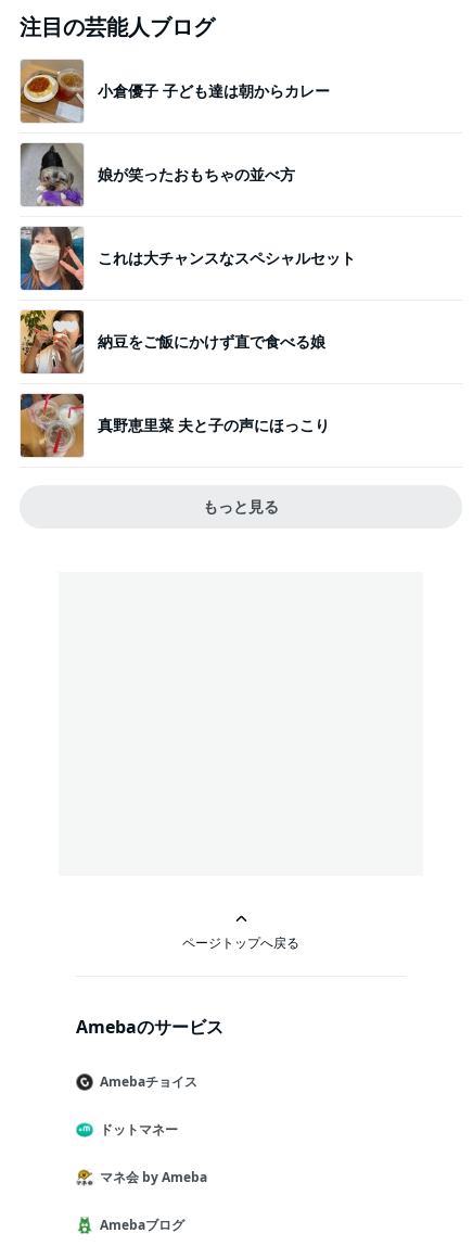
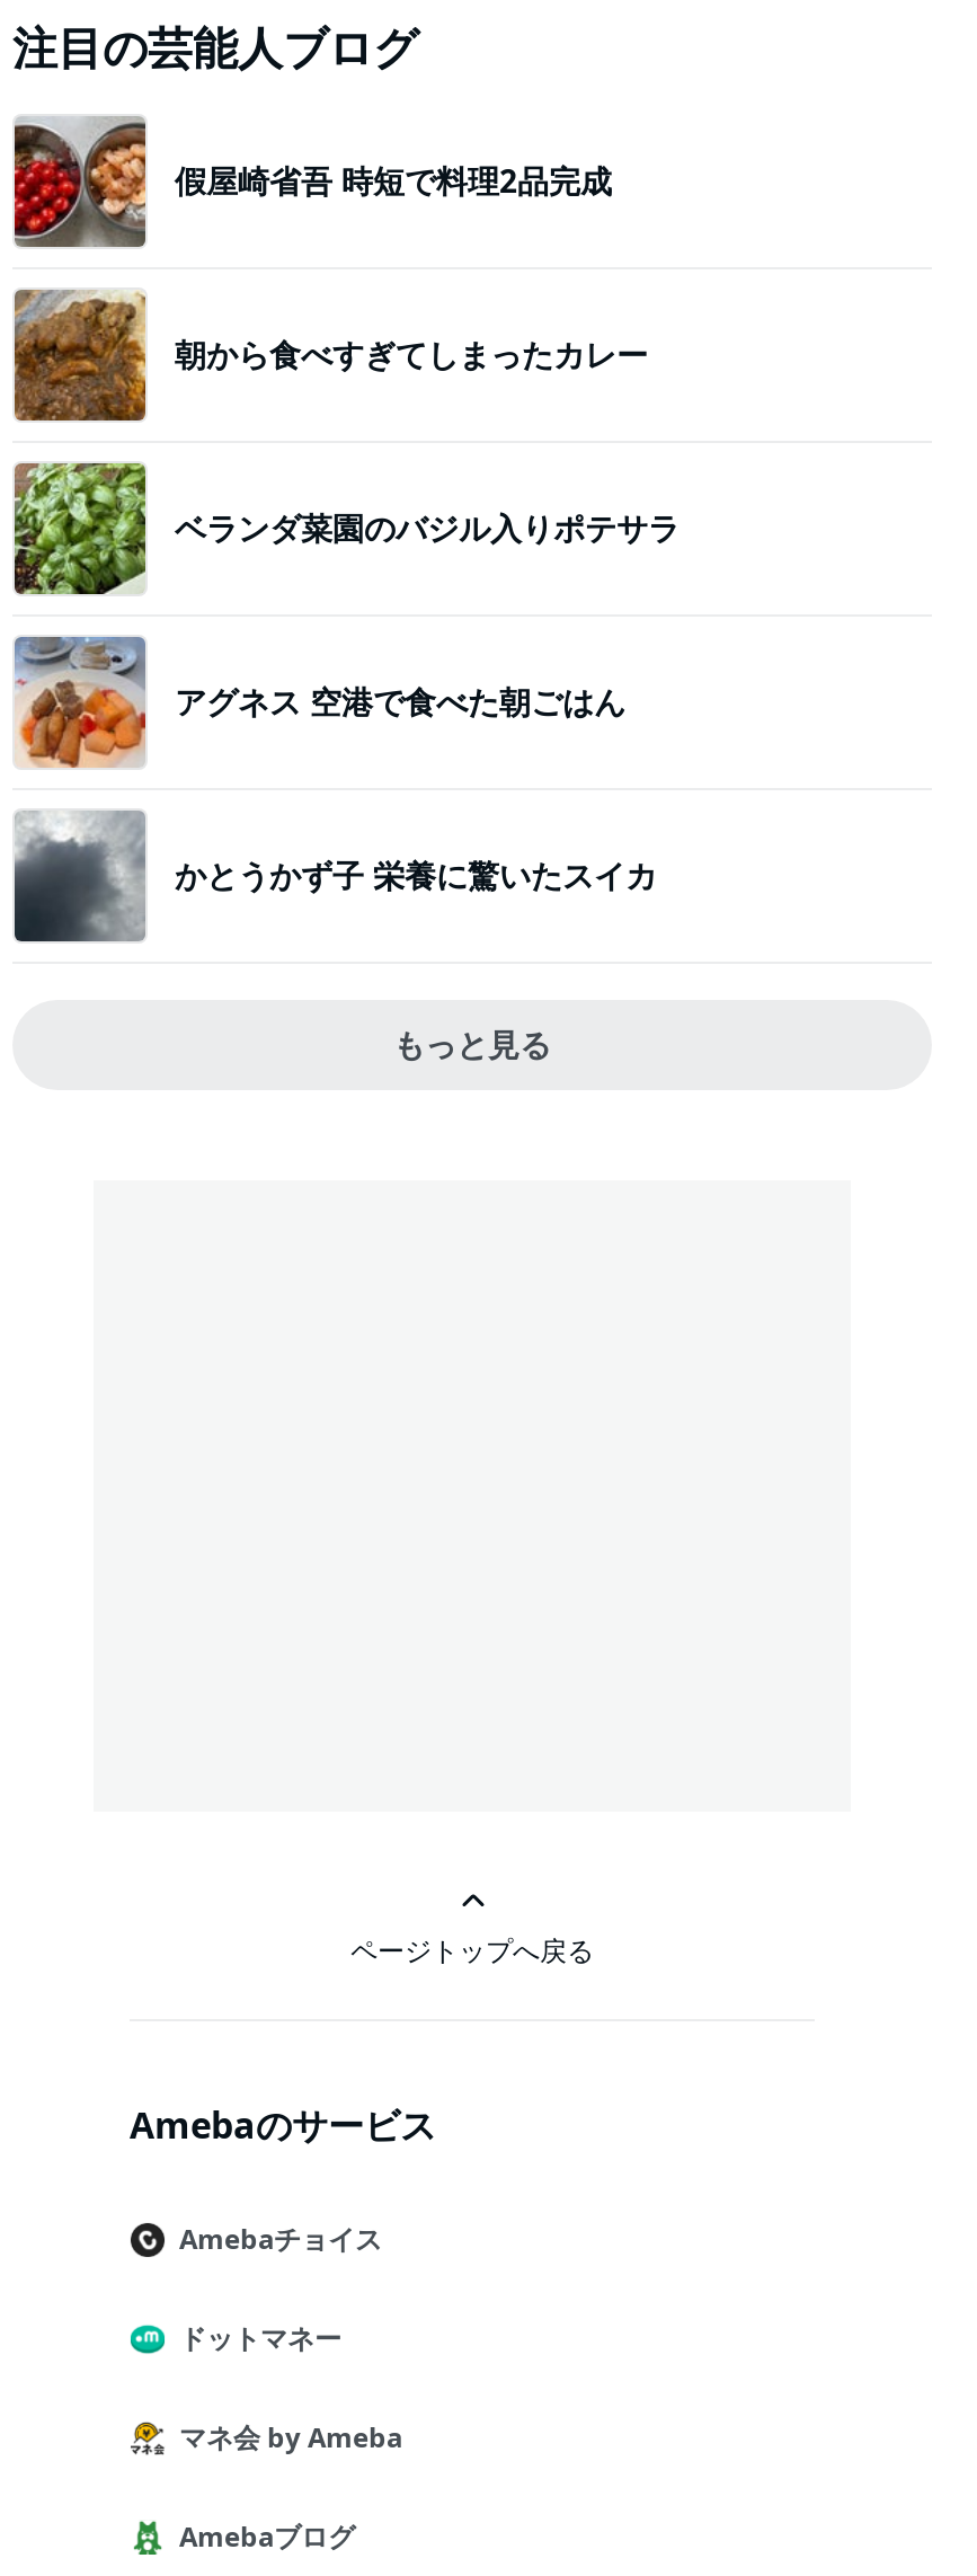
- [image]
- 小倉優子 子ども達は朝からカレー
+ [image]
+ 假屋崎省吾 時短で料理2品完成

- [image]
- 娘が笑ったおもちゃの並べ方
+ [image]
+ 朝から食べすぎてしまったカレー

- [image]
- これは大チャンスなスペシャルセット
+ [image]
+ ベランダ菜園のバジル入りポテサラ

- [image]
- 納豆をご飯にかけず直で食べる娘
+ [image]
+ アグネス 空港で食べた朝ごはん

- [image]
- 真野恵里菜 夫と子の声にほっこり
+ [image]
+ かとうかず子 栄養に驚いたスイカ
